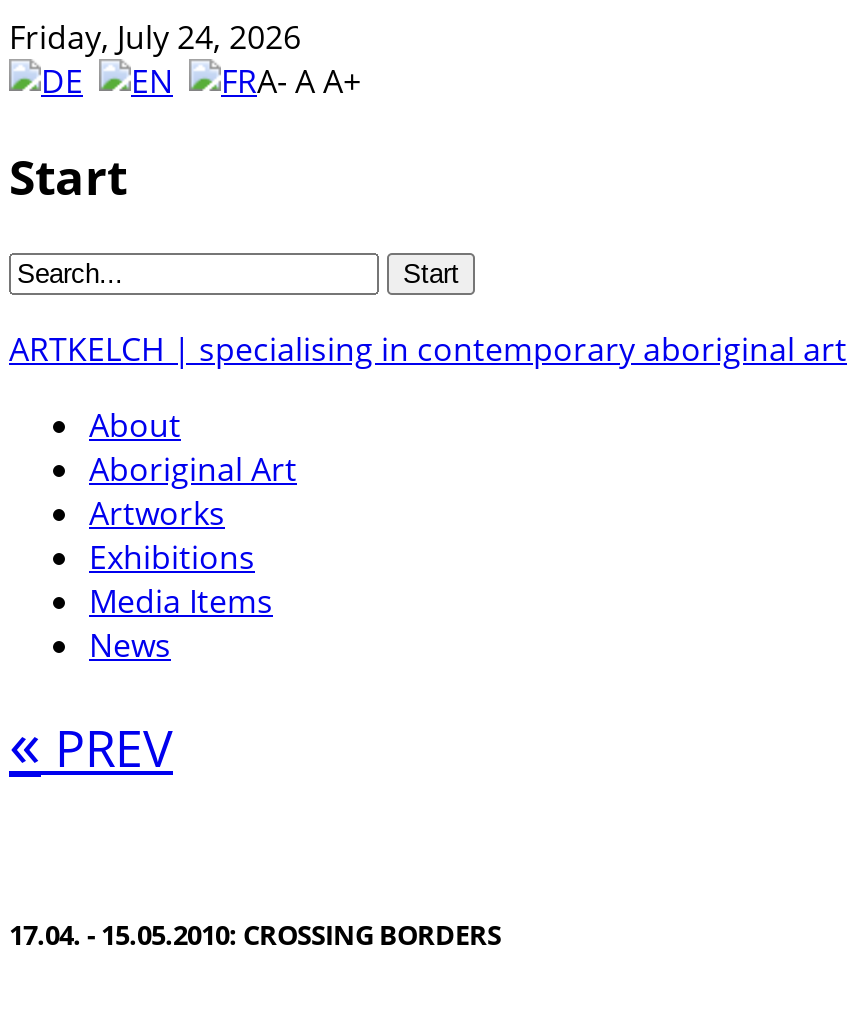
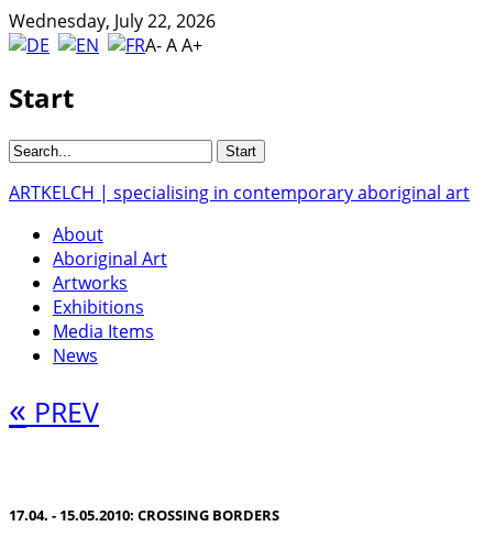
- Friday, July 24, 2026
+ Wednesday, July 22, 2026
